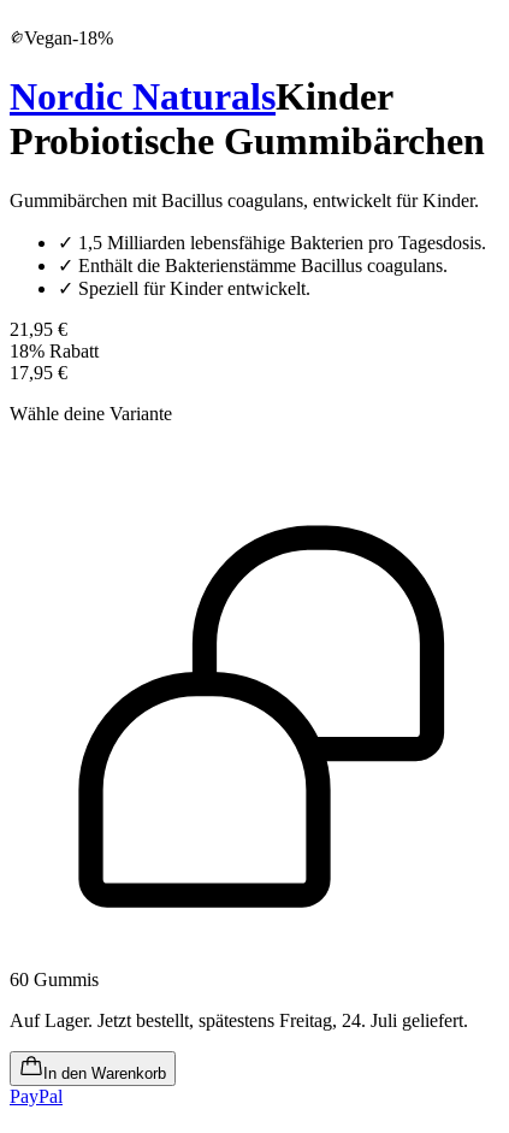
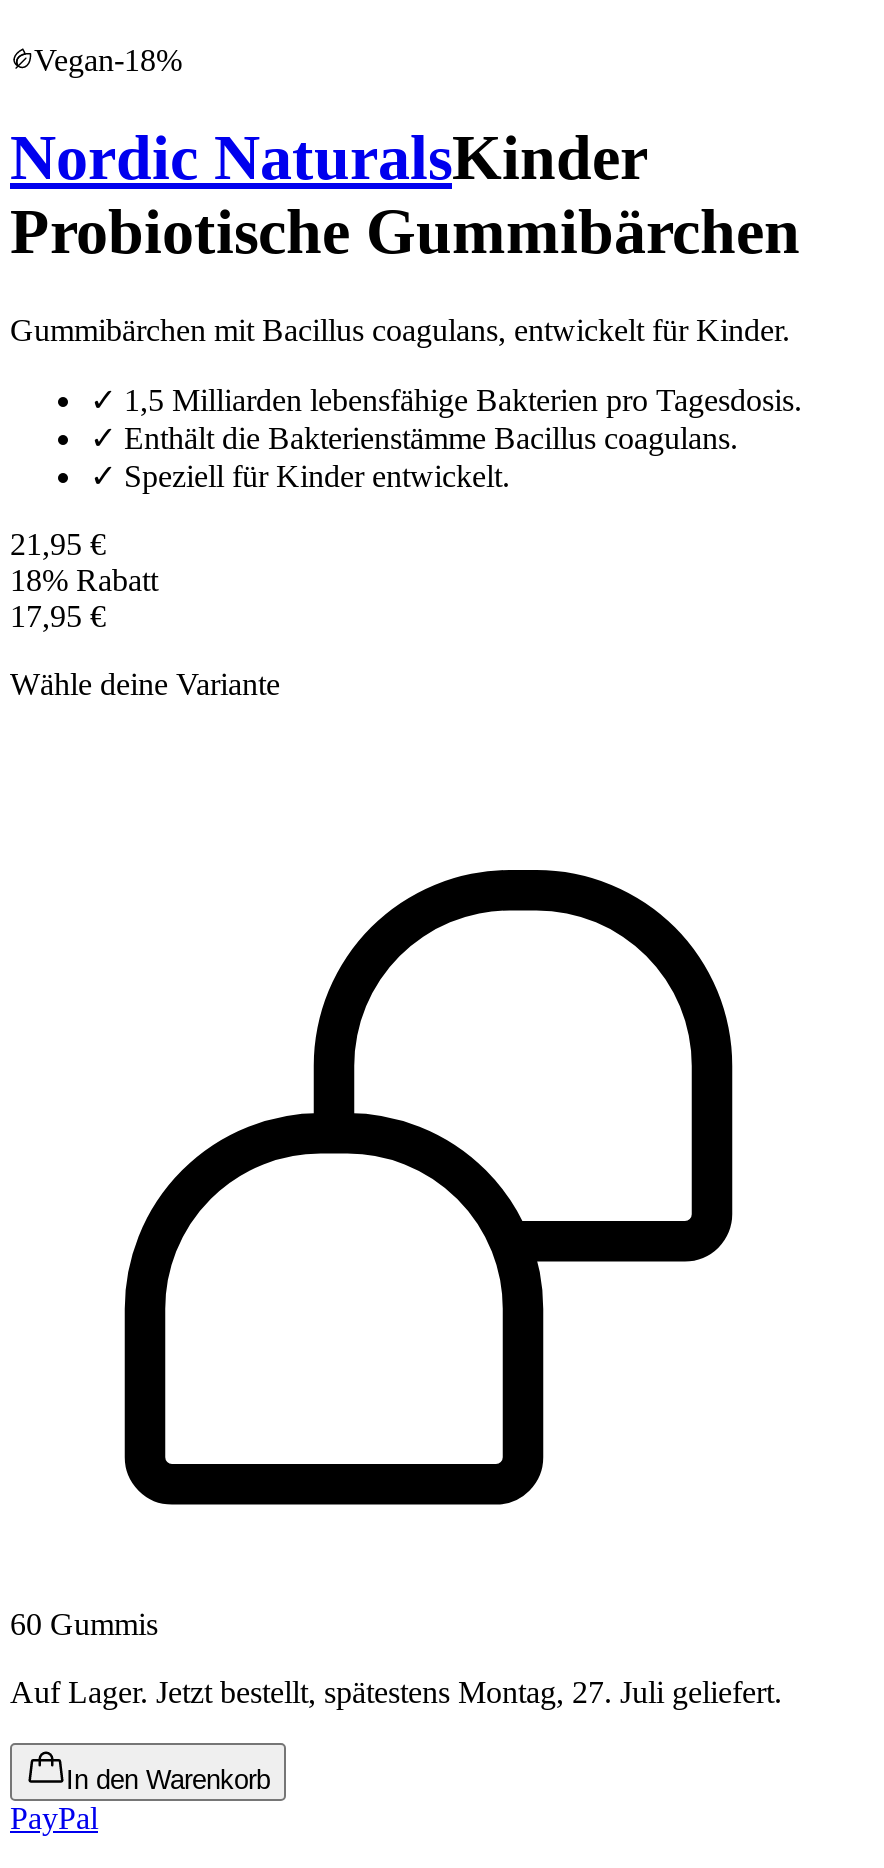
- Auf Lager. Jetzt bestellt, spätestens Freitag, 24. Juli geliefert.
+ Auf Lager. Jetzt bestellt, spätestens Montag, 27. Juli geliefert.
